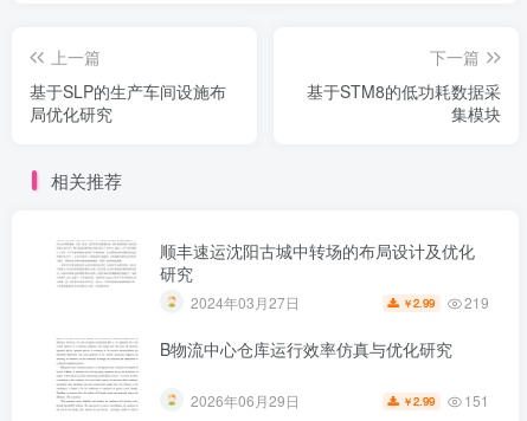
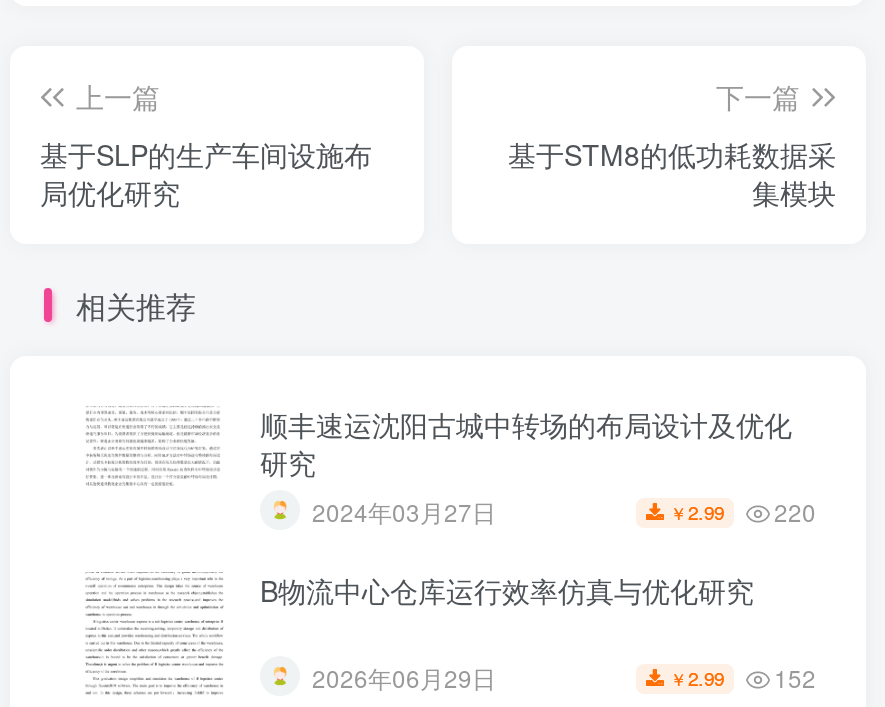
- ￥2.99 219
+ ￥2.99 220

- ￥2.99 151
+ ￥2.99 152
